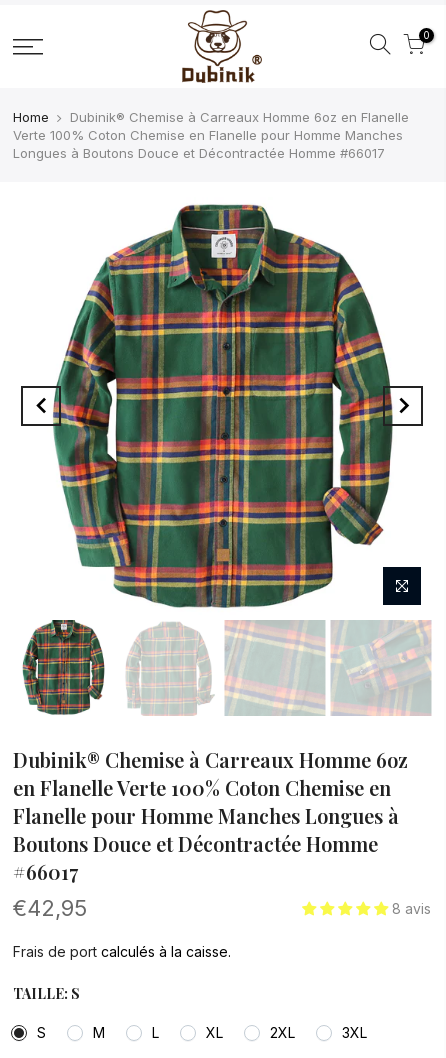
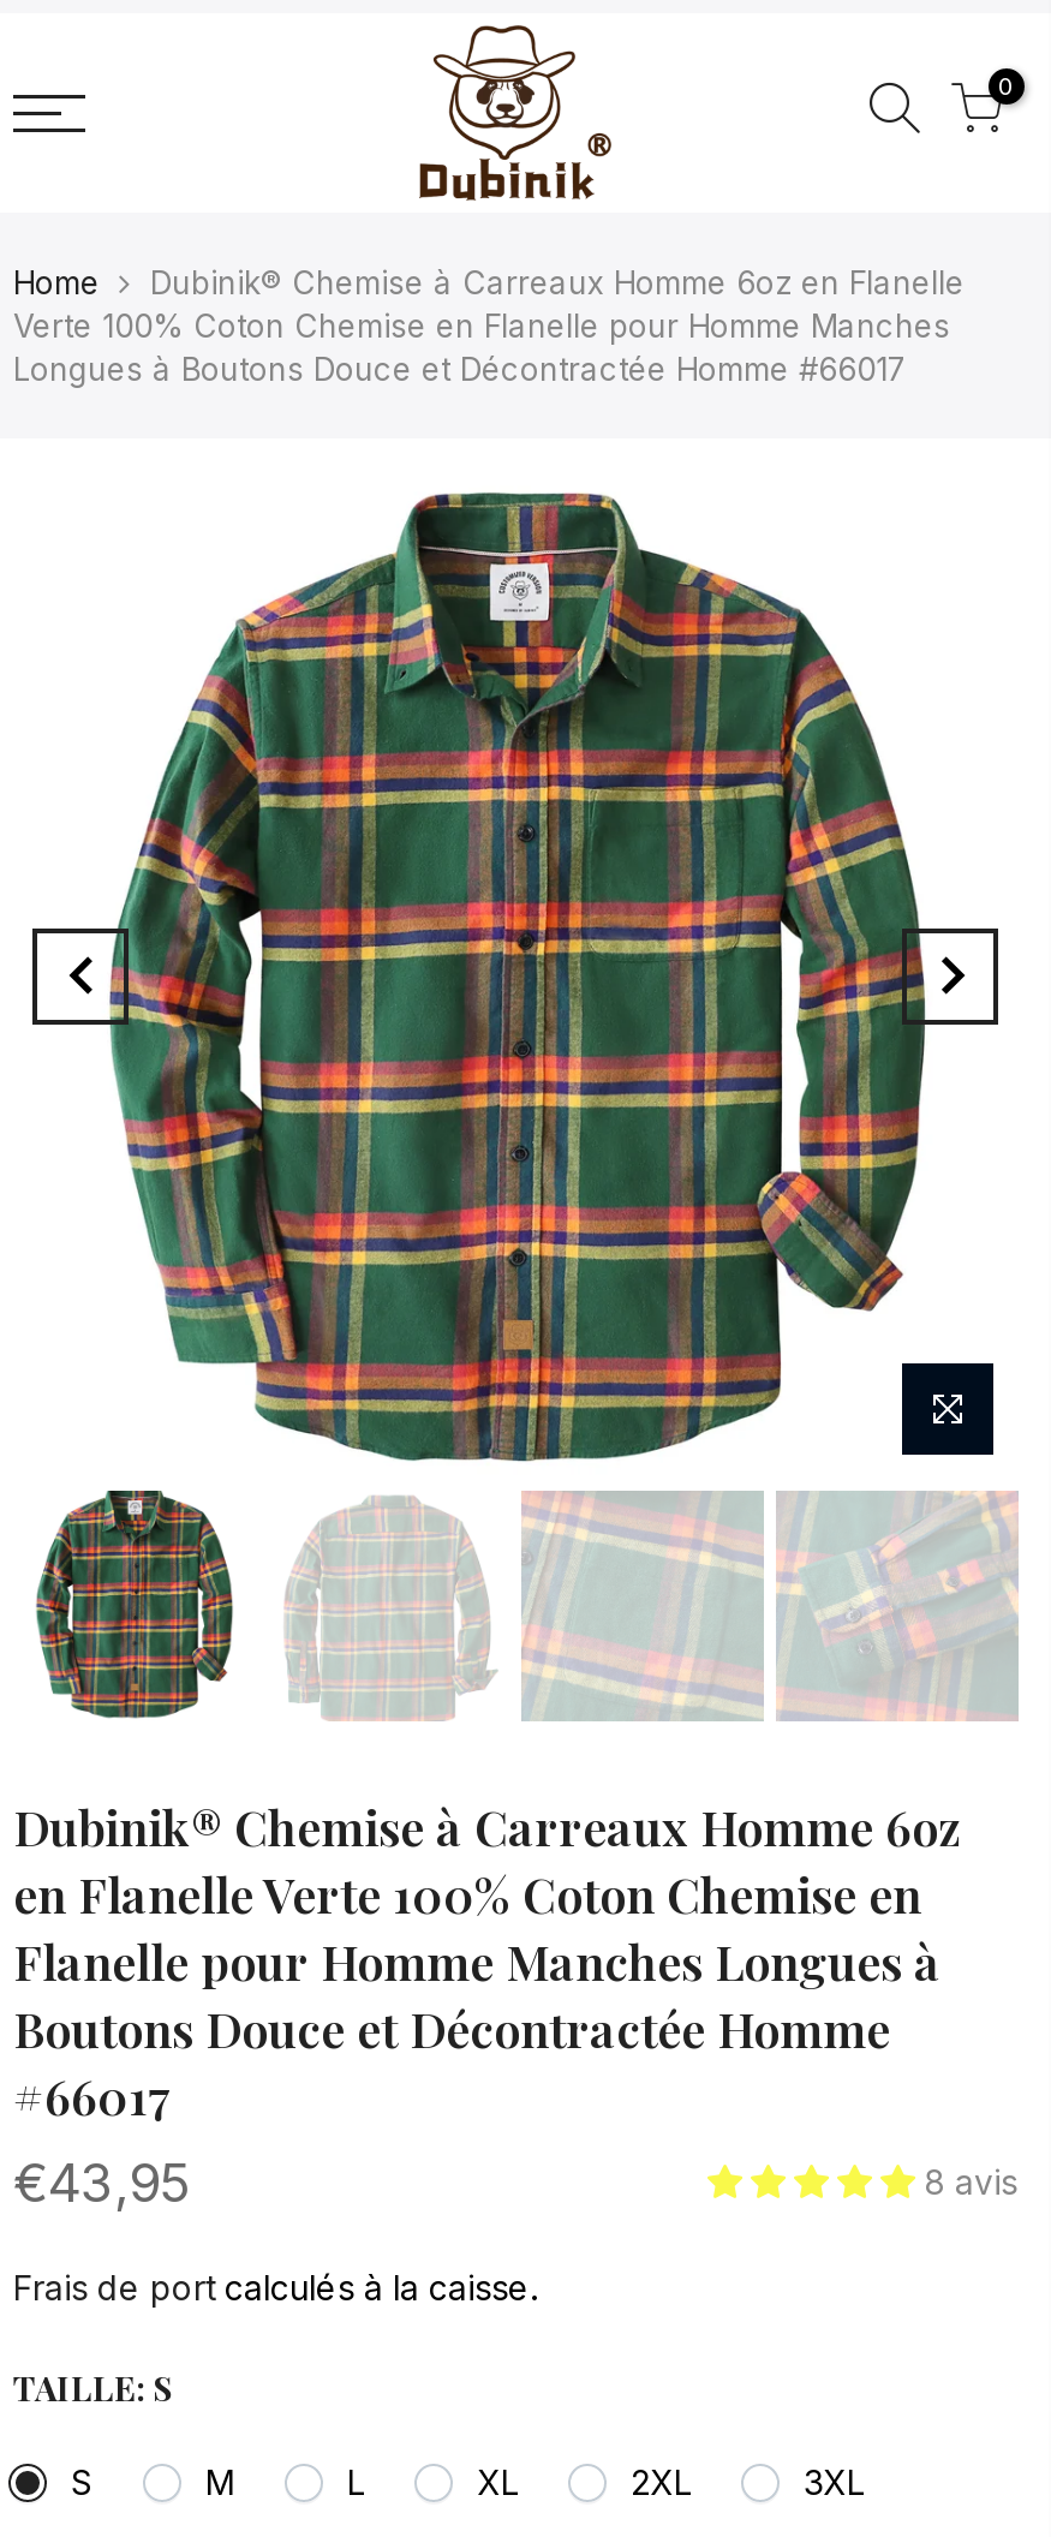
- €42,95
+ €43,95
